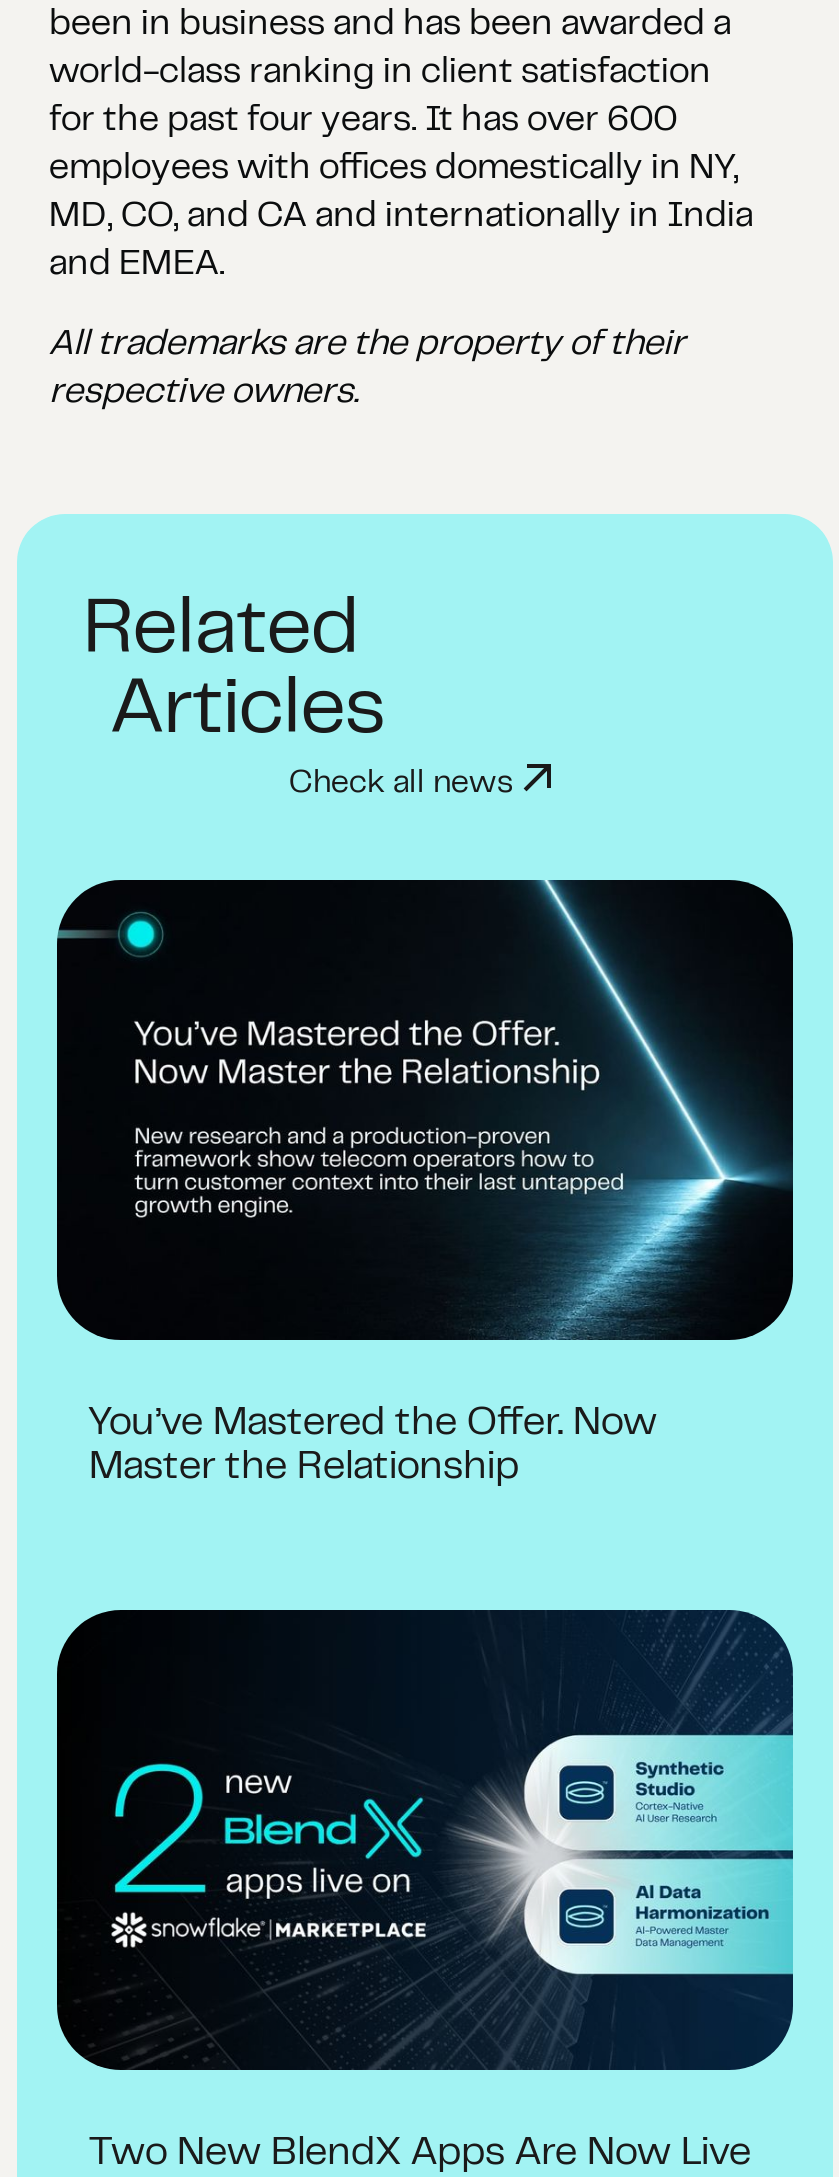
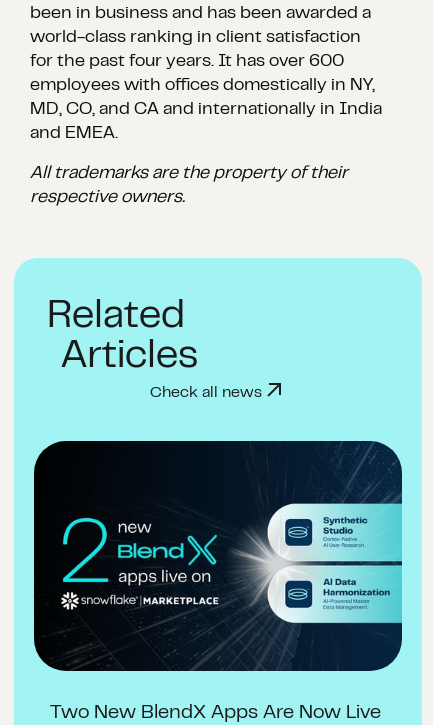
- [image]
- You’ve Mastered the Offer. Now
- Master the Relationship
